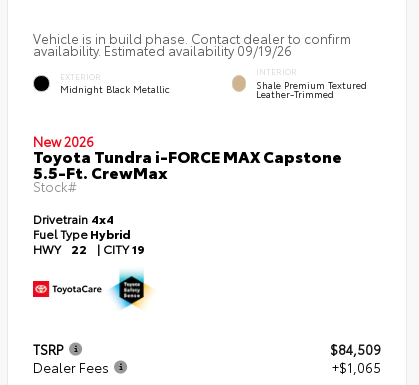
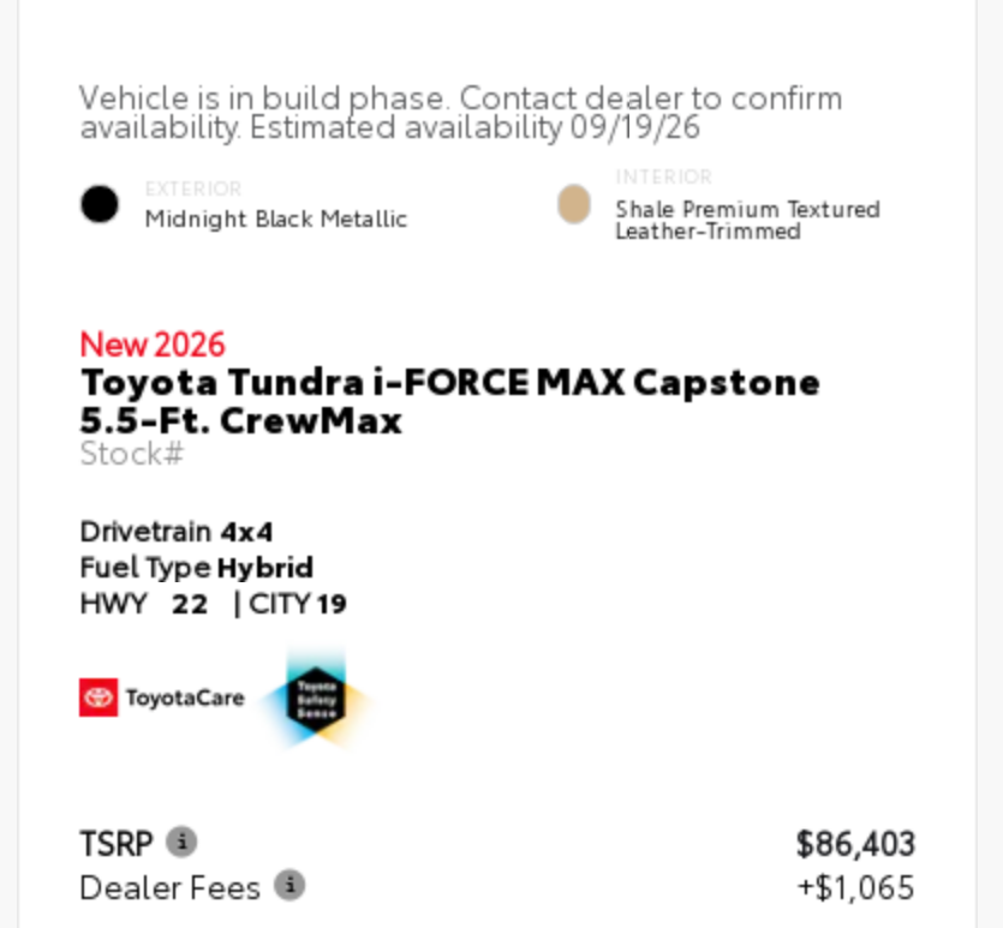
- $84,509
+ $86,403
